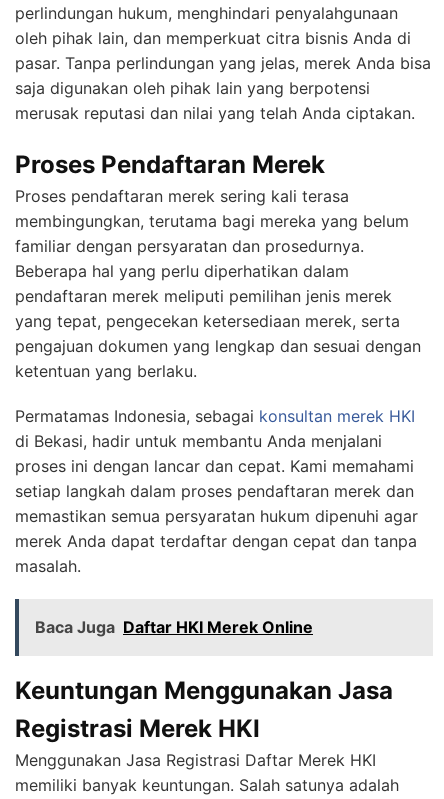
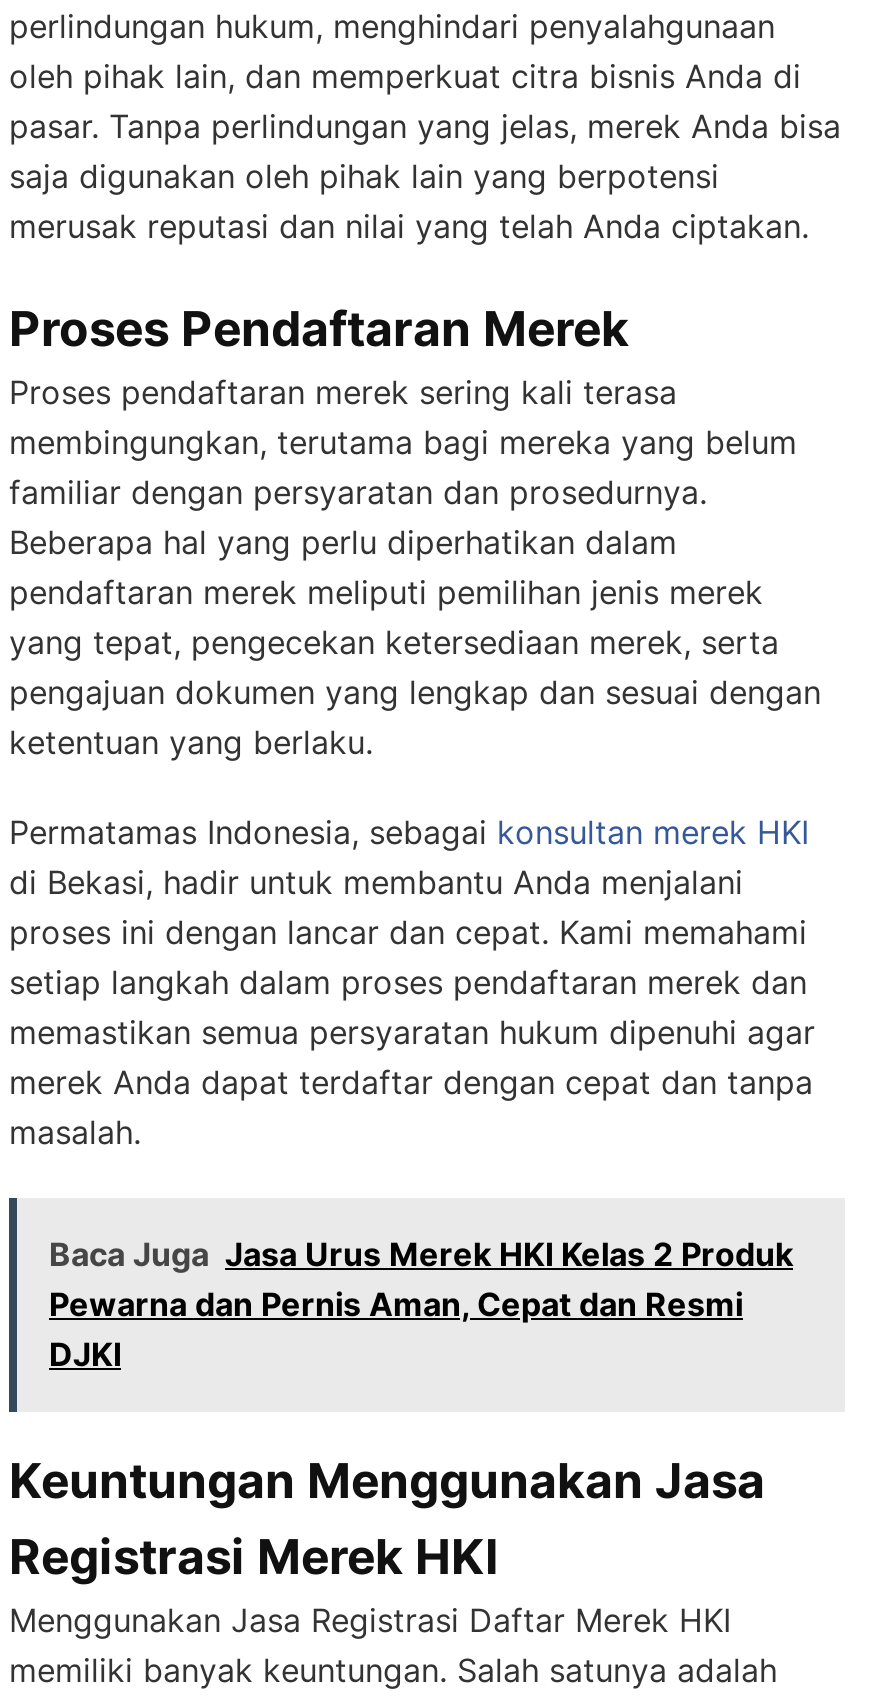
- Baca Juga Daftar HKI Merek Online
+ Baca Juga Jasa Urus Merek HKI Kelas 2 Produk
+ Pewarna dan Pernis Aman, Cepat dan Resmi
+ DJKI
